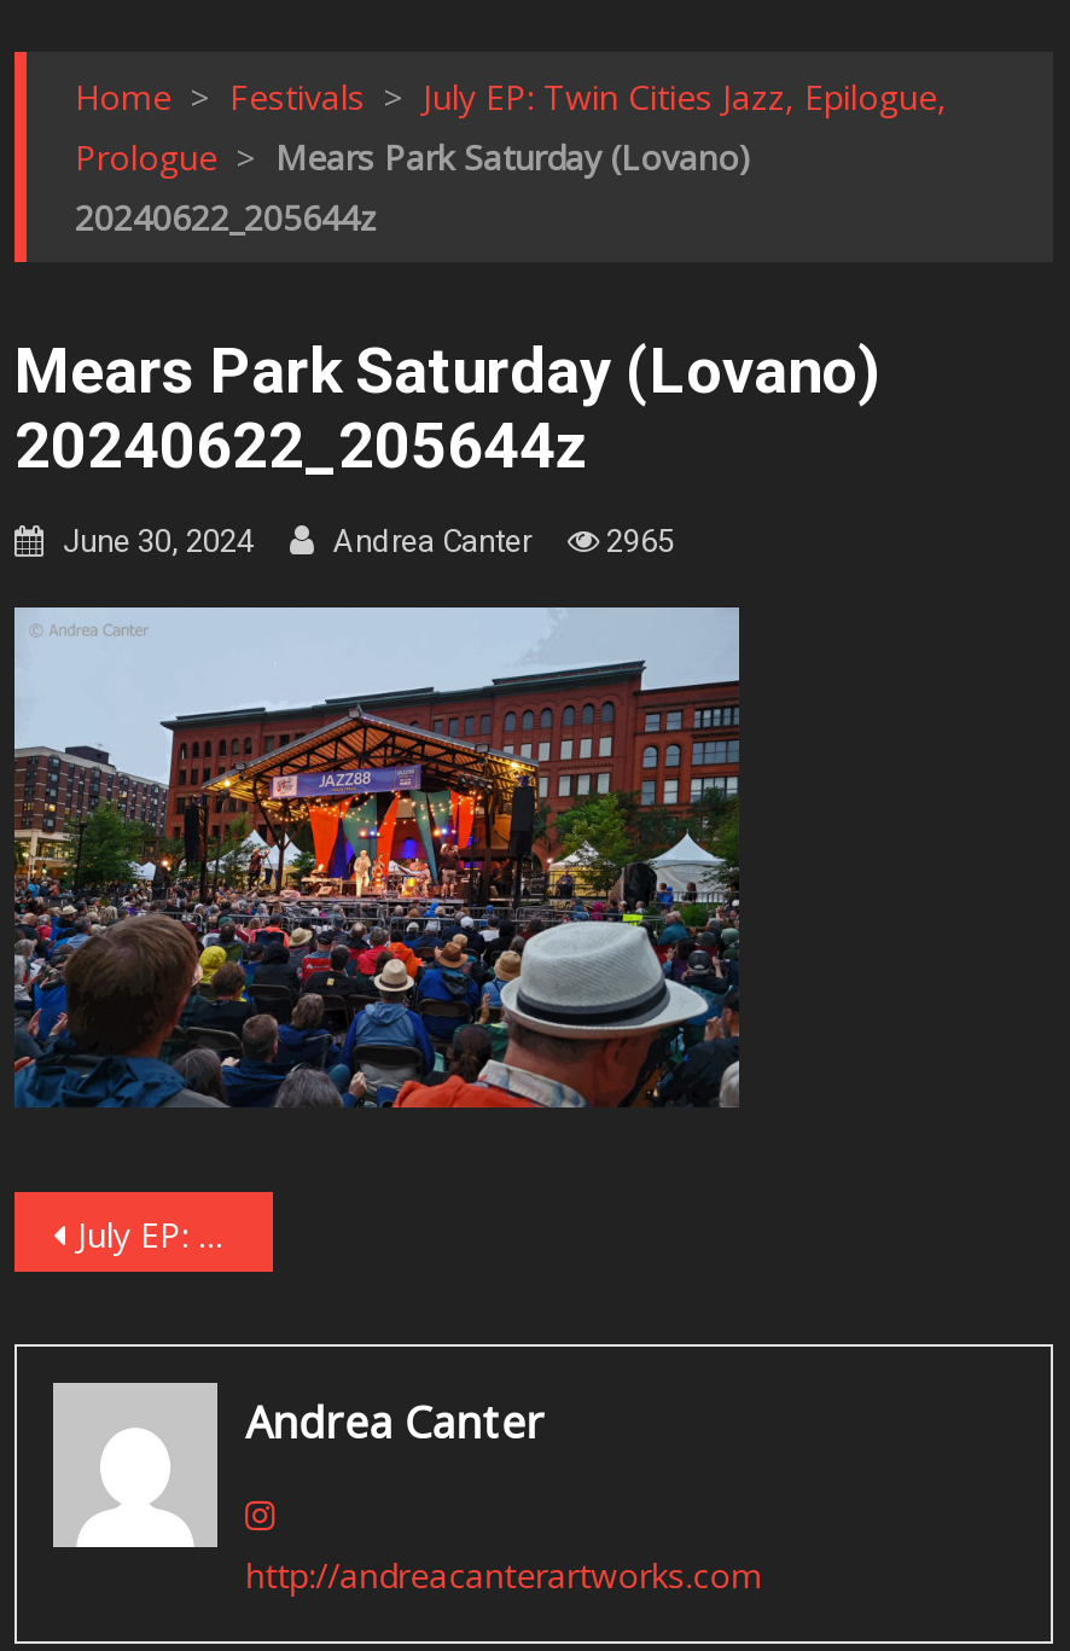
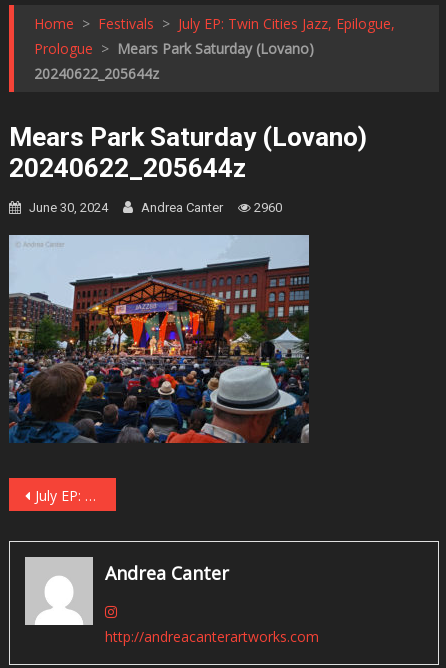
- 2965
+ 2960
